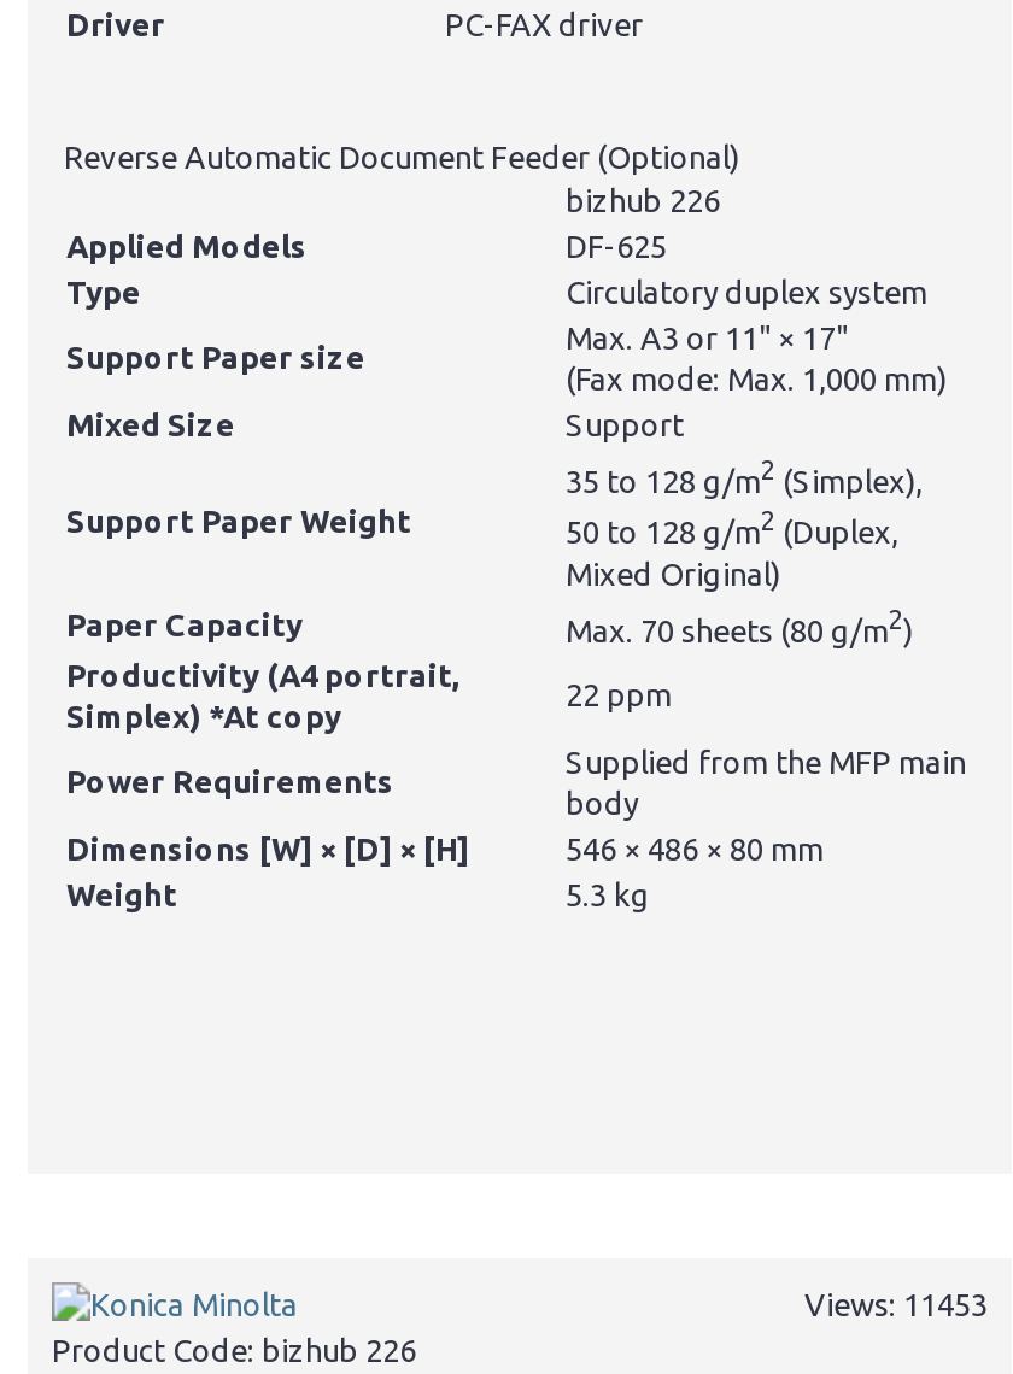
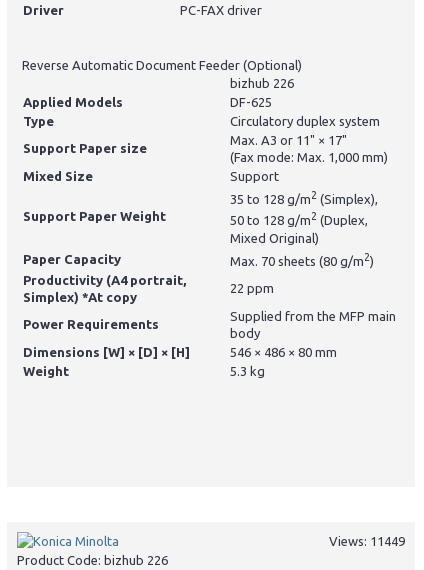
- Views: 11453
+ Views: 11449
